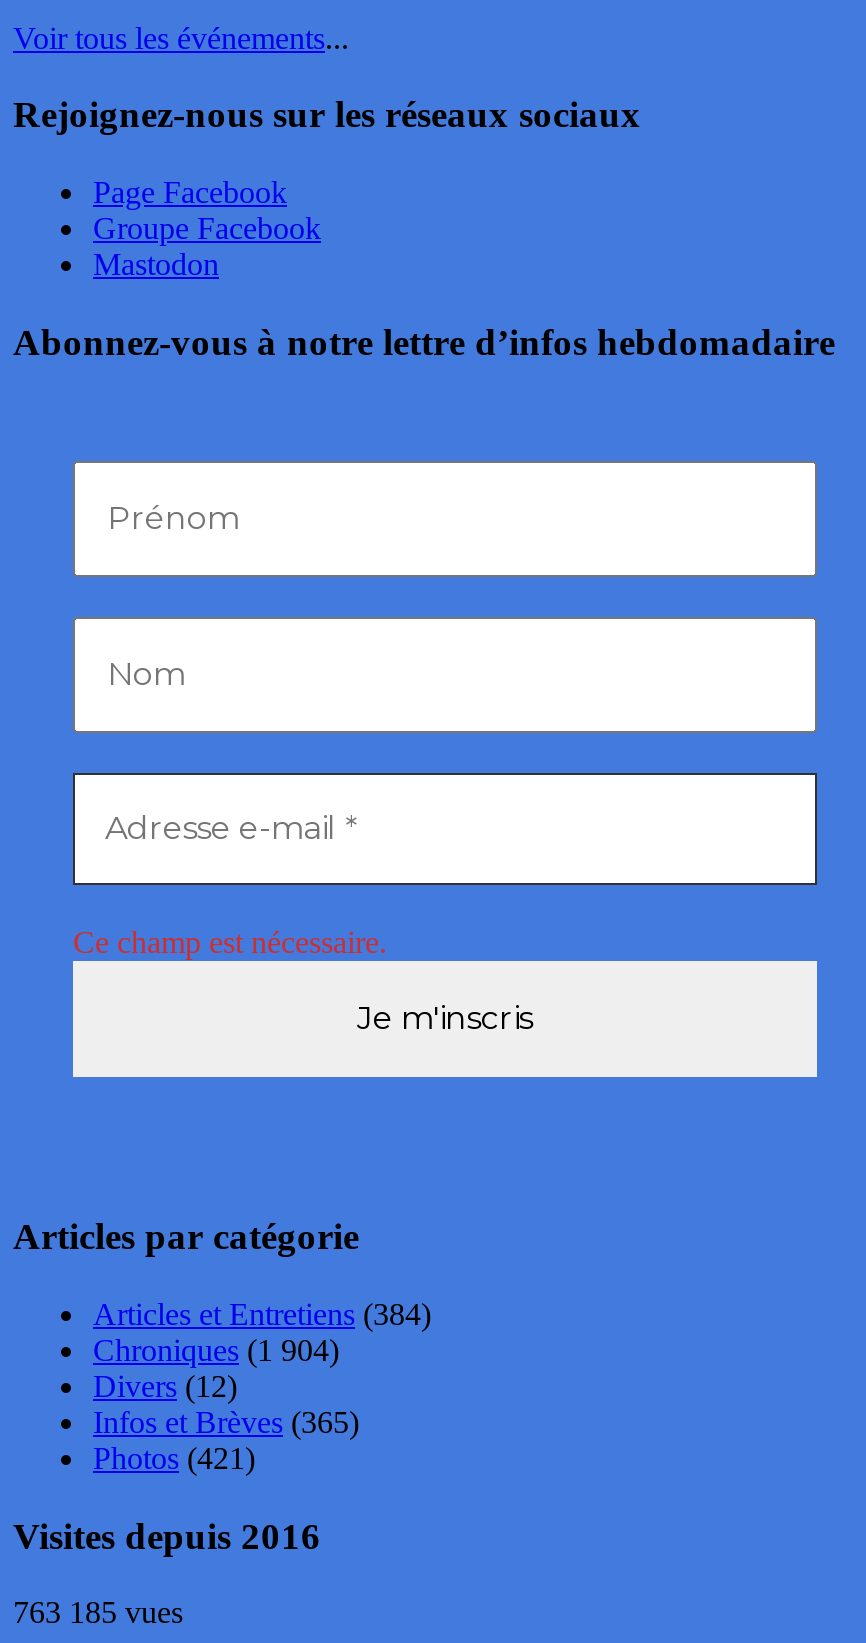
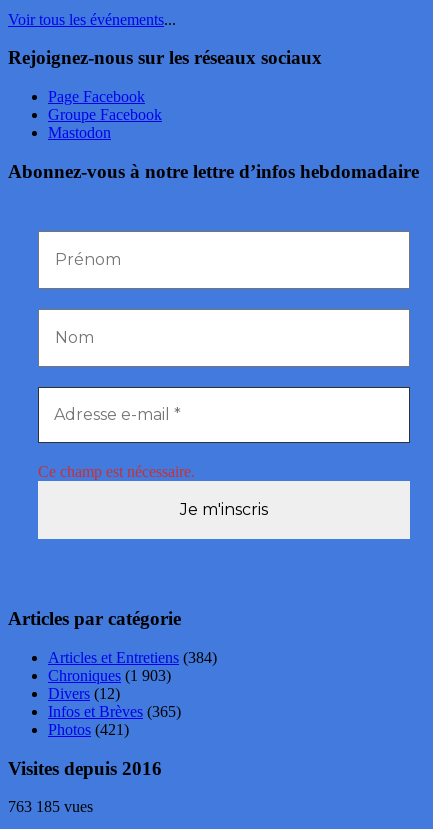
- Chroniques (1 904)
+ Chroniques (1 903)
